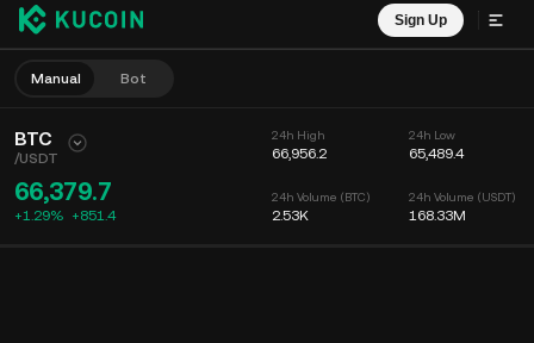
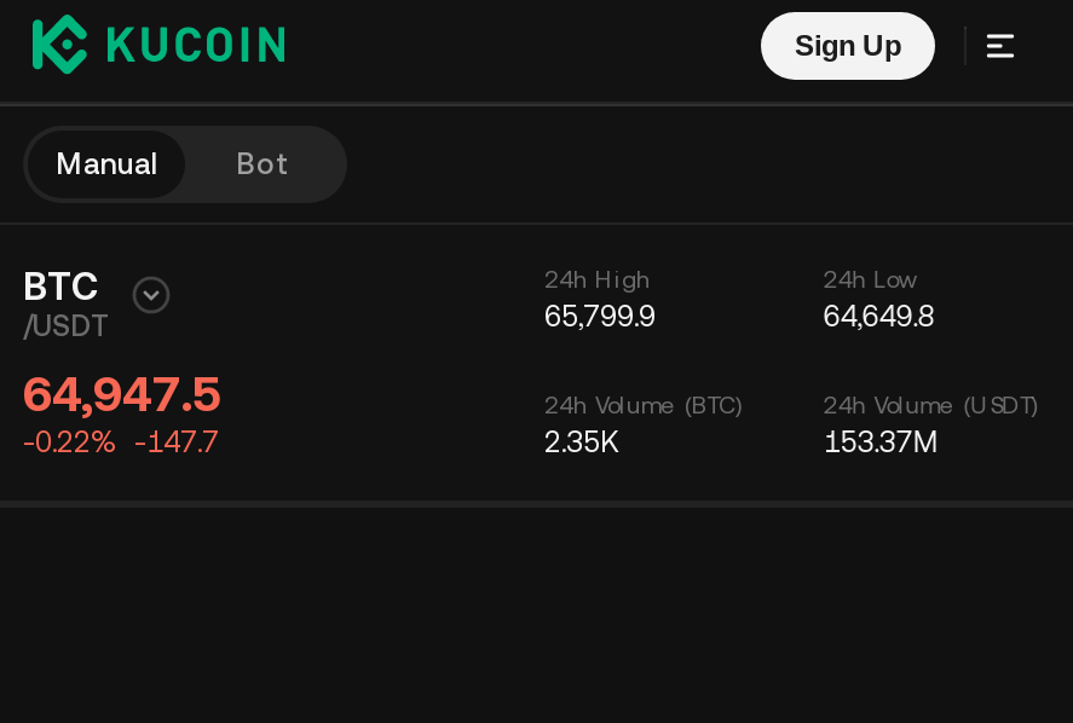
- 66,956.2
+ 65,799.9

- 65,489.4
+ 64,649.8

- 66,379.7
- +1.29% +851.4
+ 64,947.5
+ -0.22% -147.7

- 2.53K
+ 2.35K

- 168.33M
+ 153.37M
